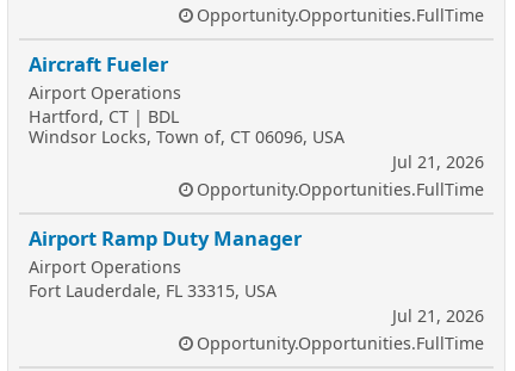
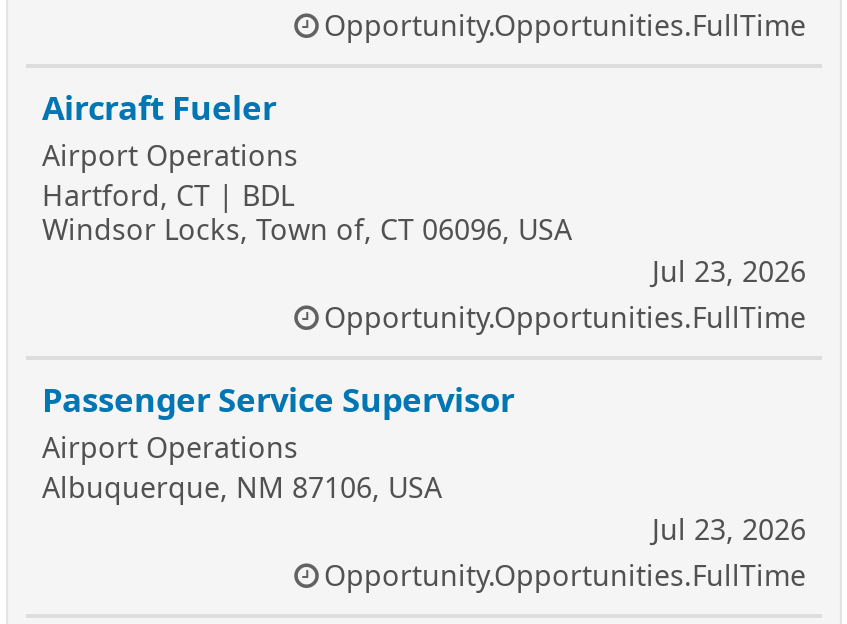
- Jul 21, 2026
+ Jul 23, 2026

- Airport Ramp Duty Manager
+ Passenger Service Supervisor

- Fort Lauderdale, FL 33315, USA
- Jul 21, 2026
+ Albuquerque, NM 87106, USA
+ Jul 23, 2026
